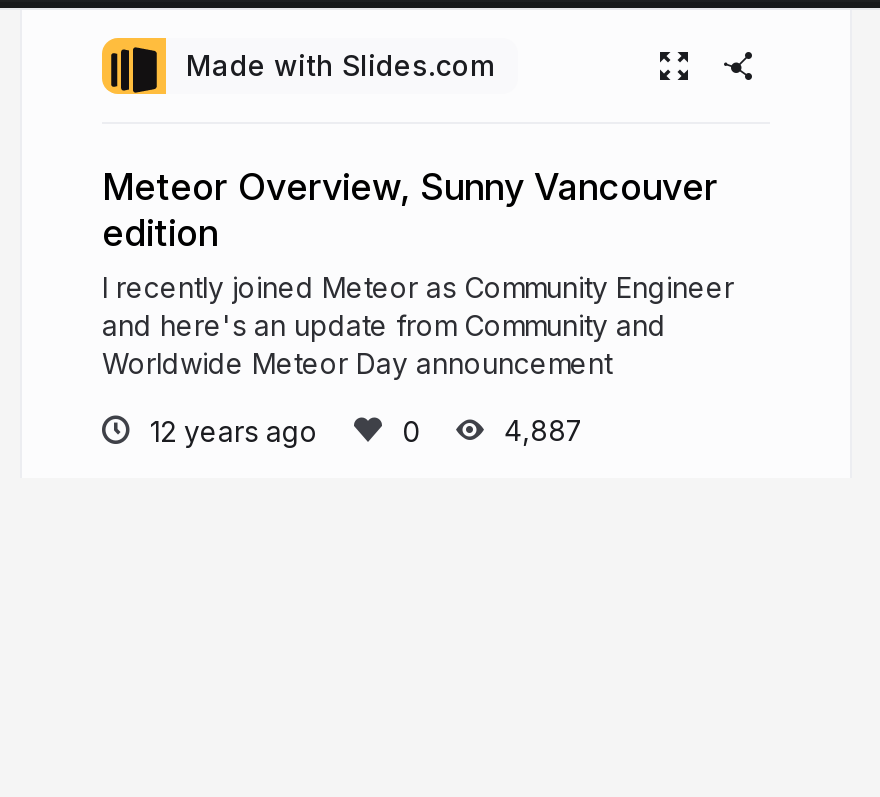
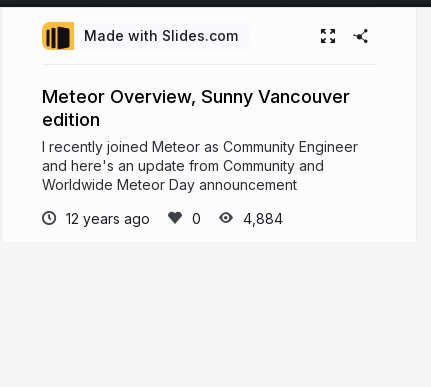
- 4,887
+ 4,884
